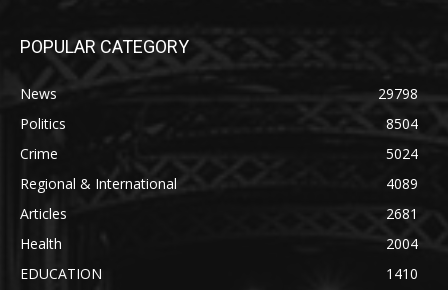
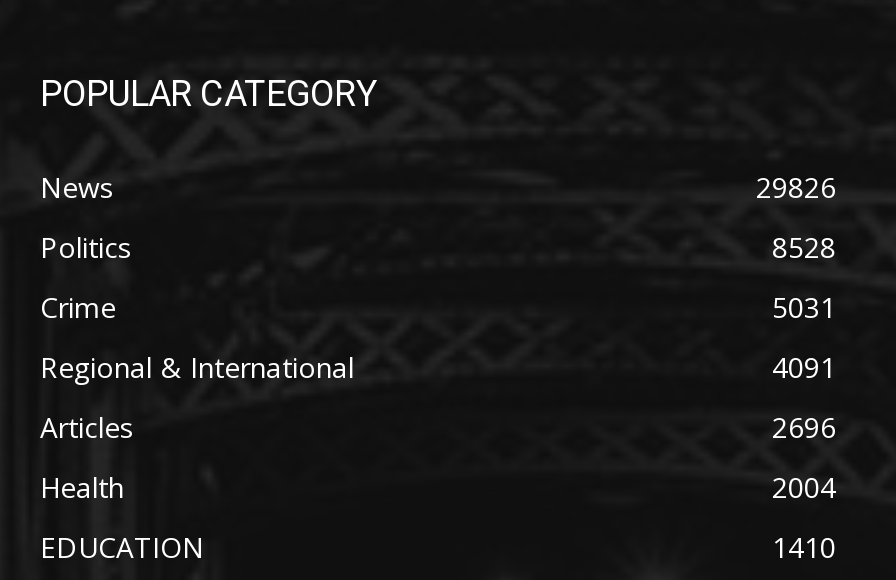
- 29798
+ 29826

- 8504
+ 8528

- 5024
+ 5031

- 4089
+ 4091

- 2681
+ 2696
